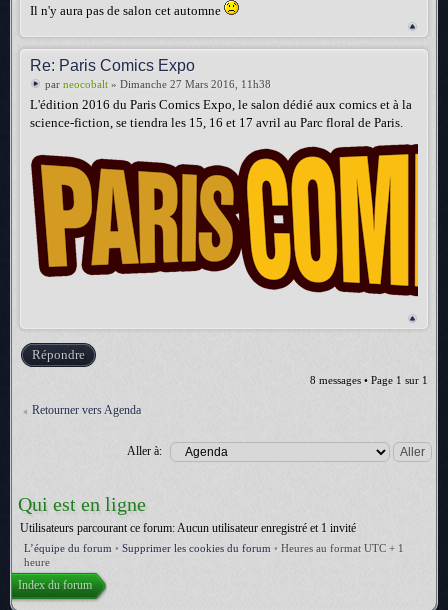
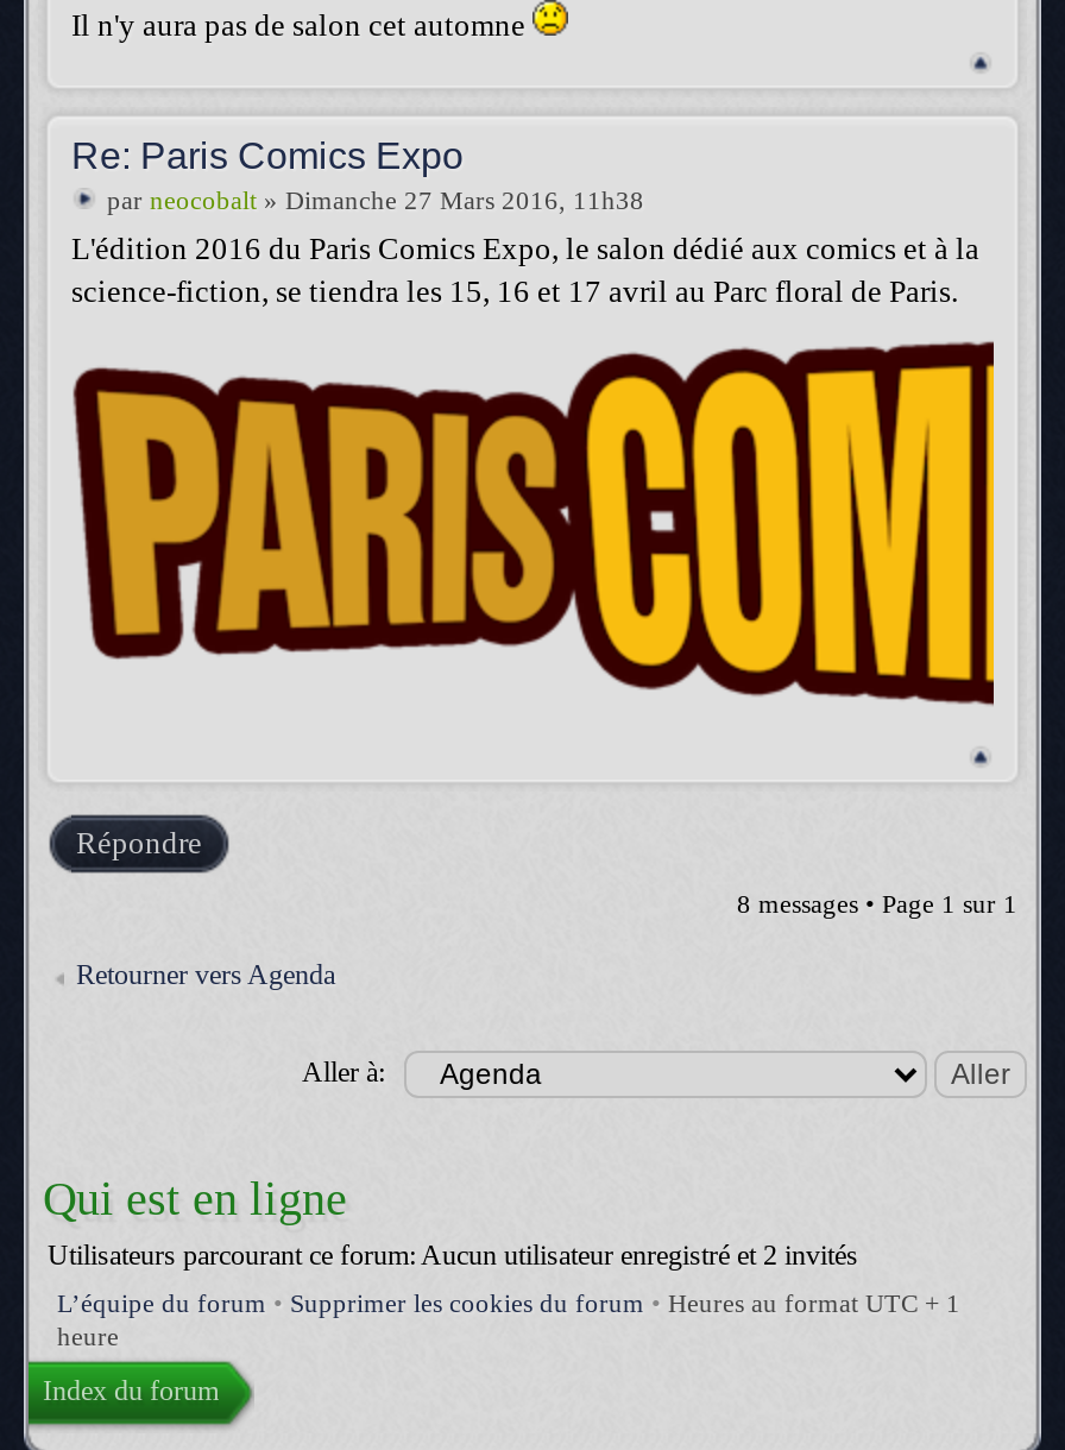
- Utilisateurs parcourant ce forum: Aucun utilisateur enregistré et 1 invité
+ Utilisateurs parcourant ce forum: Aucun utilisateur enregistré et 2 invités
